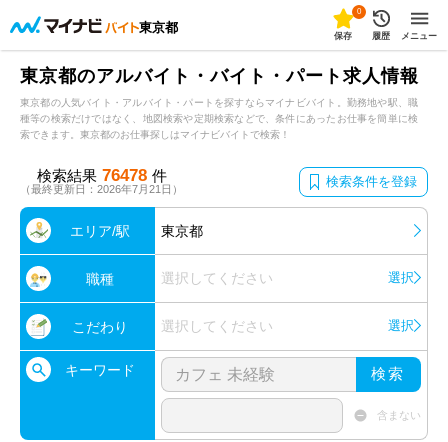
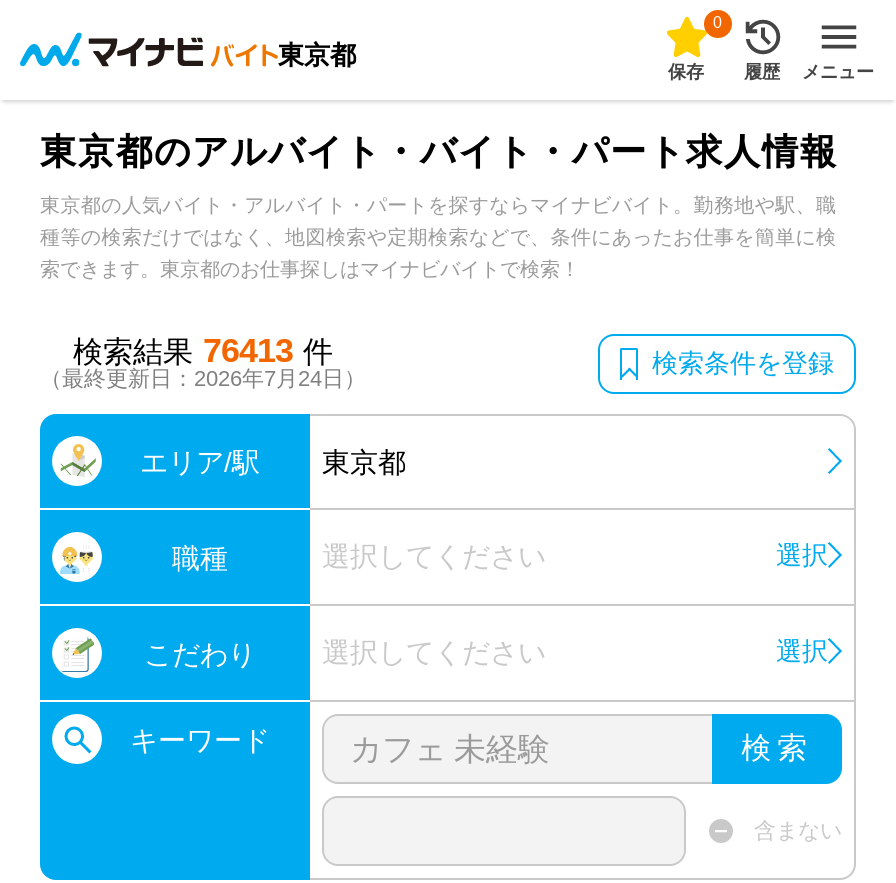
- 検索結果 76478 件
+ 検索結果 76413 件

- （最終更新日：2026年7月21日）
+ （最終更新日：2026年7月24日）
